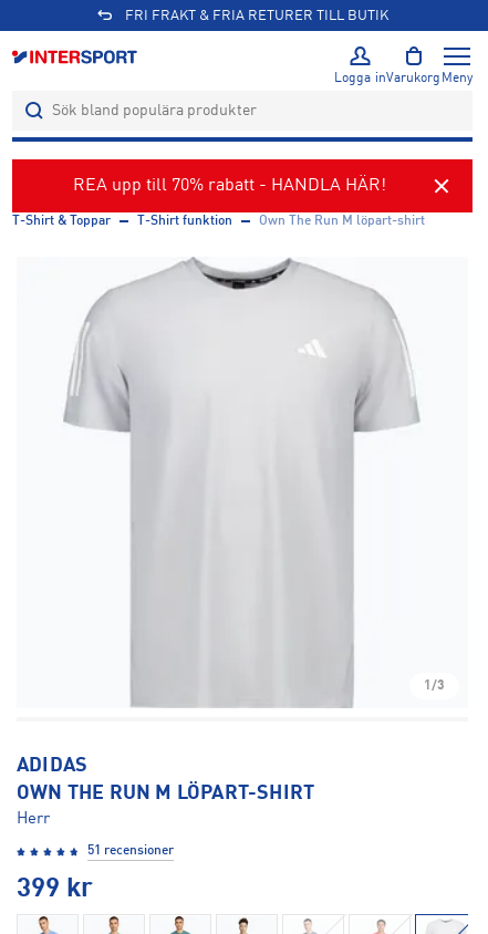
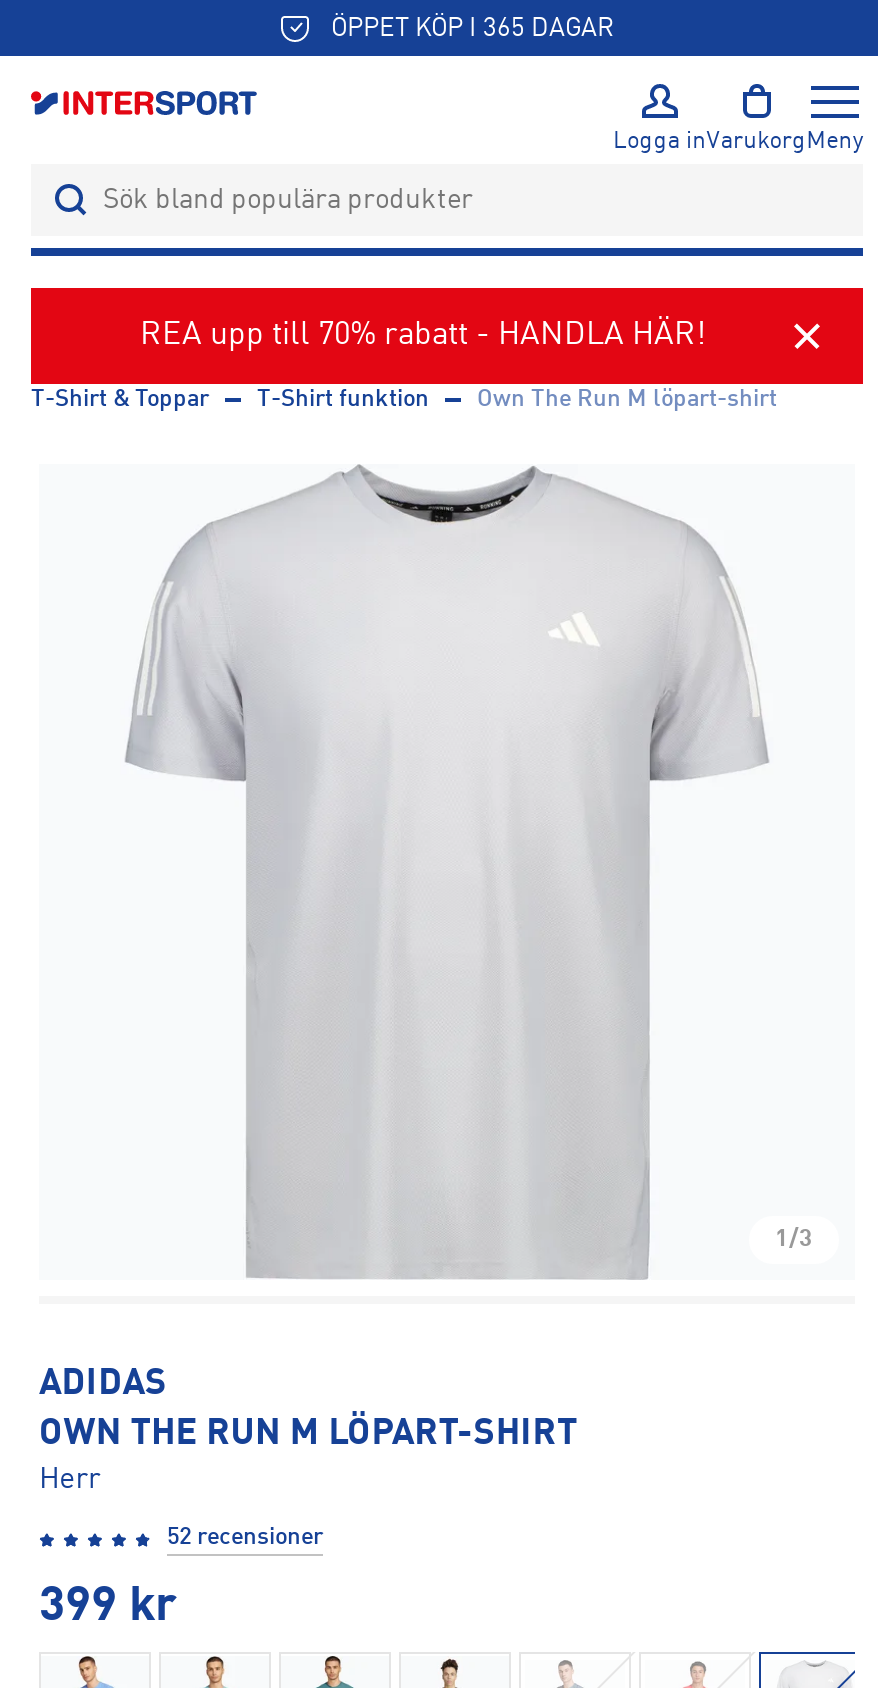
- FRI FRAKT & FRIA RETURER TILL BUTIK
+ ÖPPET KÖP I 365 DAGAR

- 51 recensioner
+ 52 recensioner
